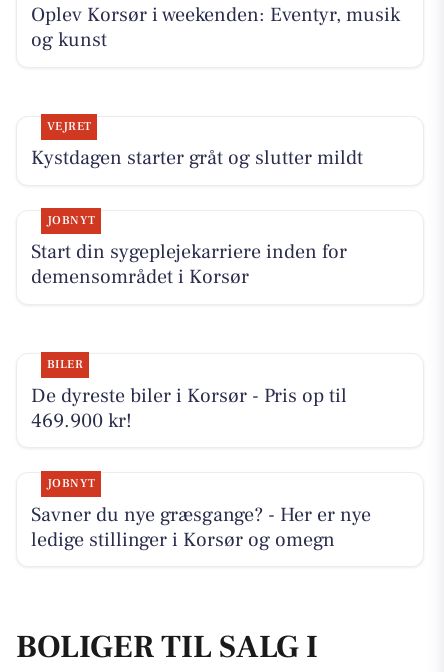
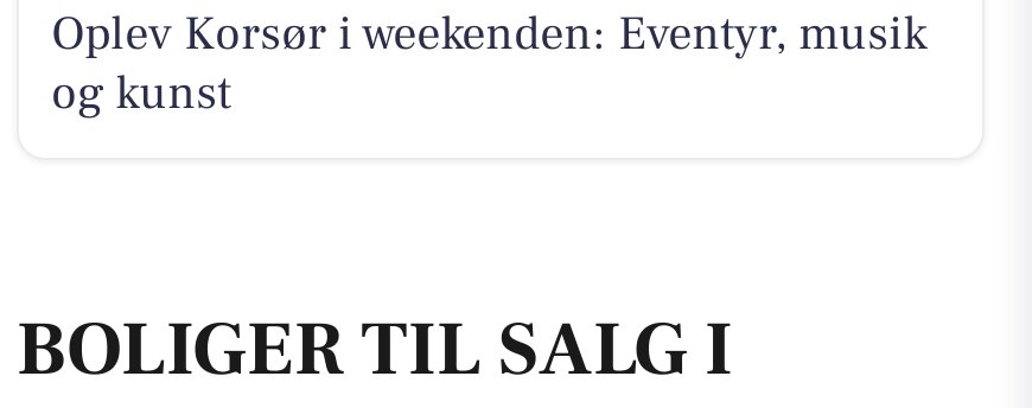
- VEJRET
- Kystdagen starter gråt og slutter mildt
- JOBNYT
- Start din sygeplejekarriere inden for
- demensområdet i Korsør

- BILER
- De dyreste biler i Korsør - Pris op til
- 469.900 kr!
- JOBNYT
- Savner du nye græsgange? - Her er nye
- ledige stillinger i Korsør og omegn
